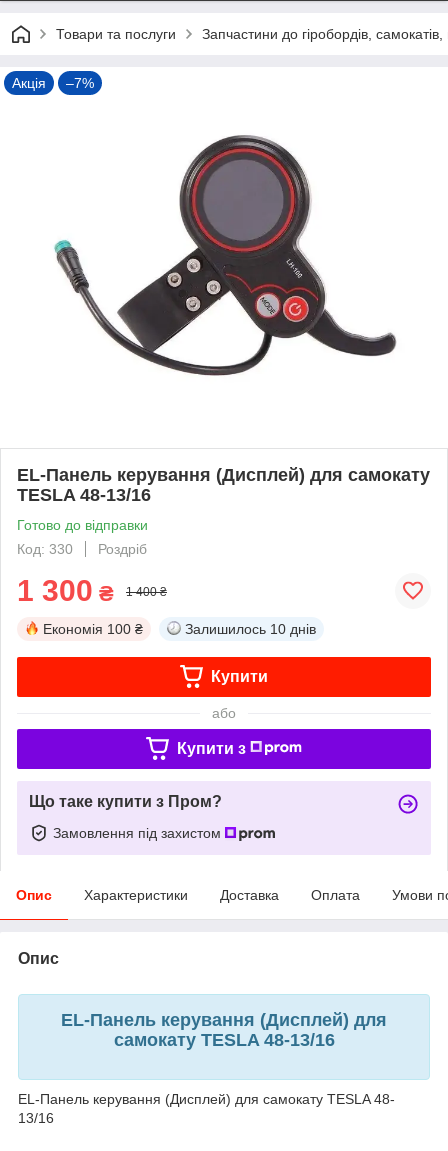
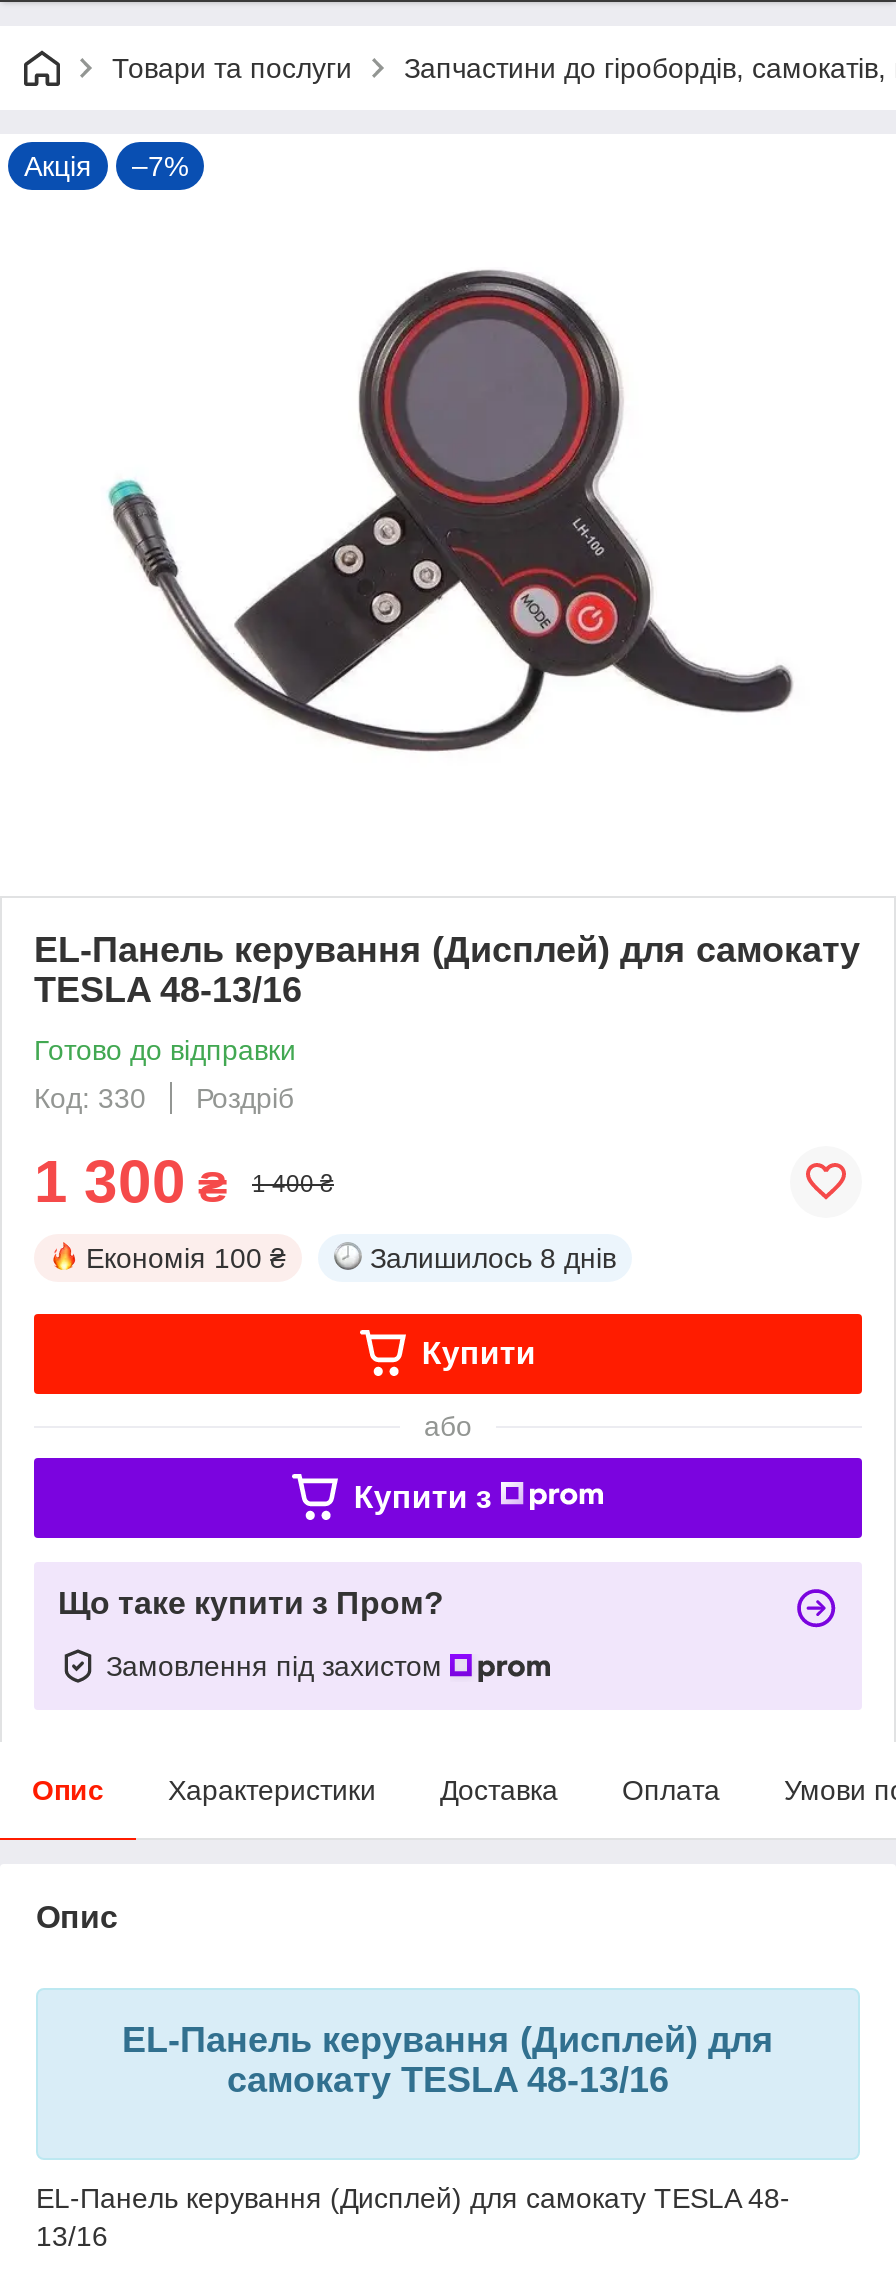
- Залишилось 10 днів
+ Залишилось 8 днів
